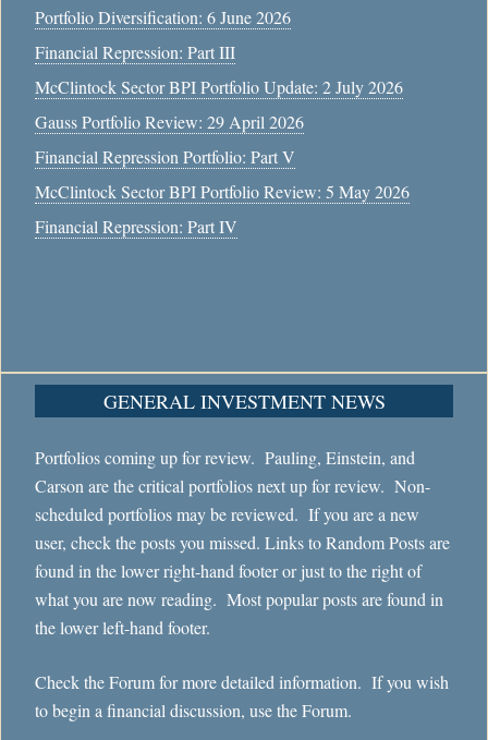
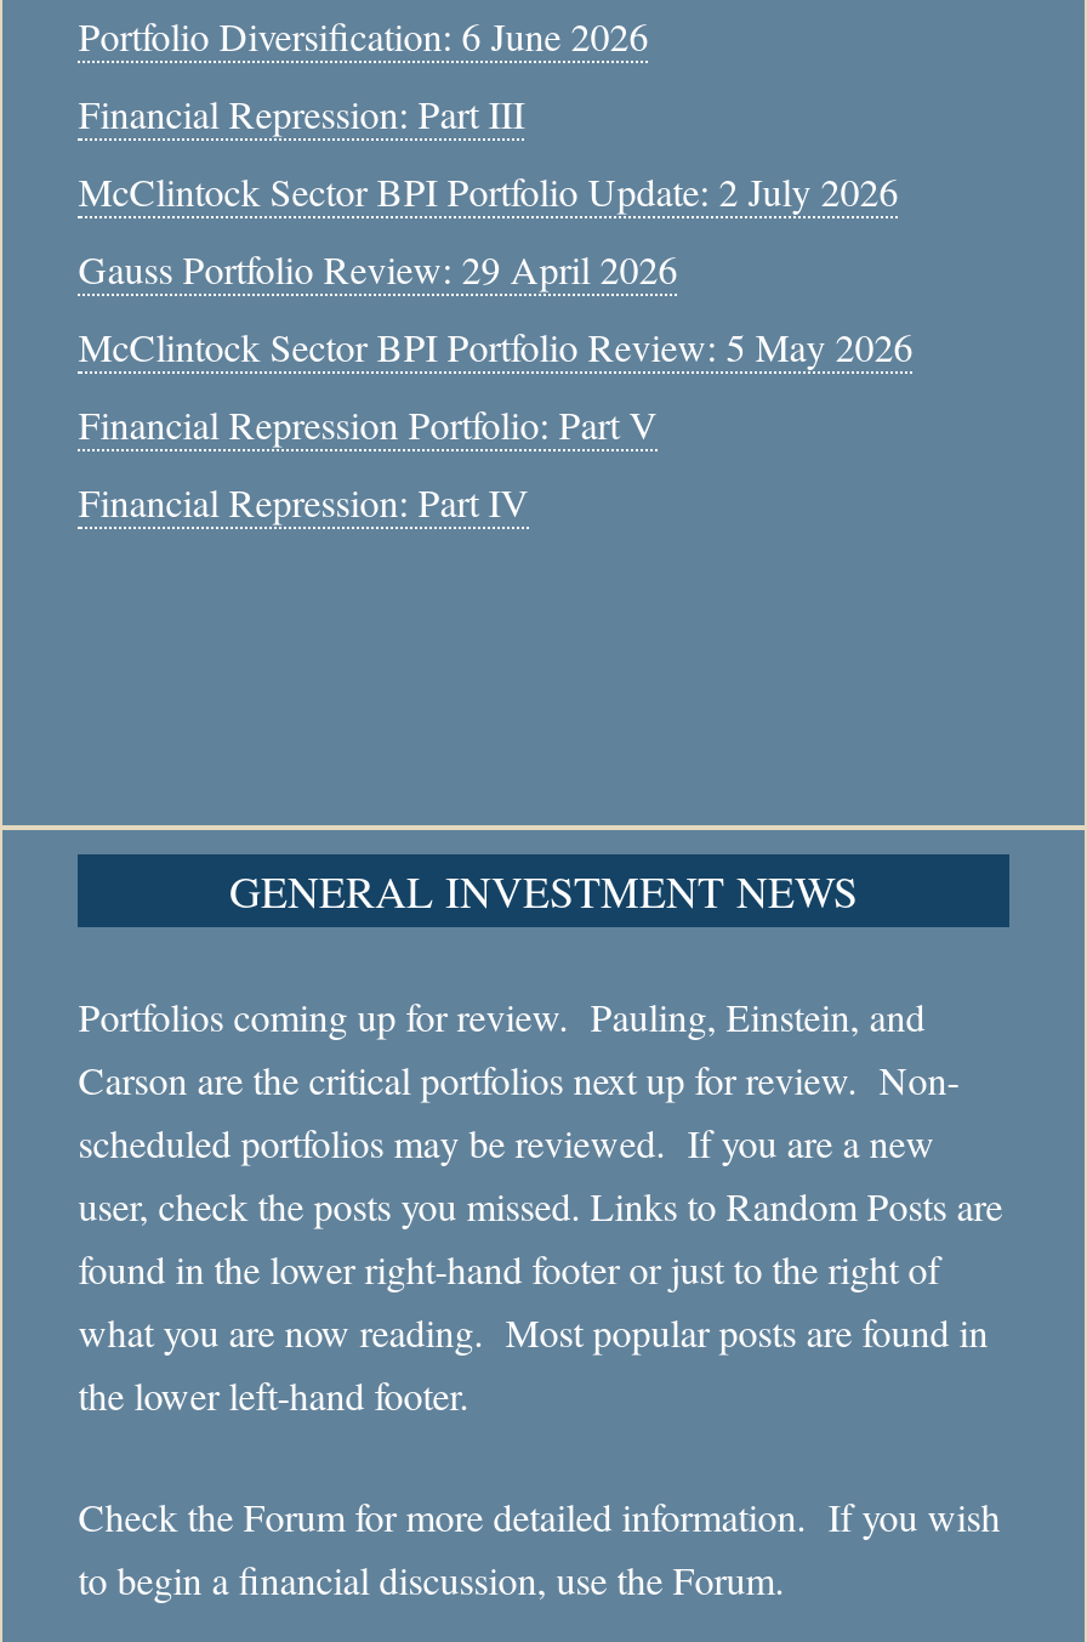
moved down: Financial Repression Portfolio: Part V

moved up: McClintock Sector BPI Portfolio Review: 5 May 2026
